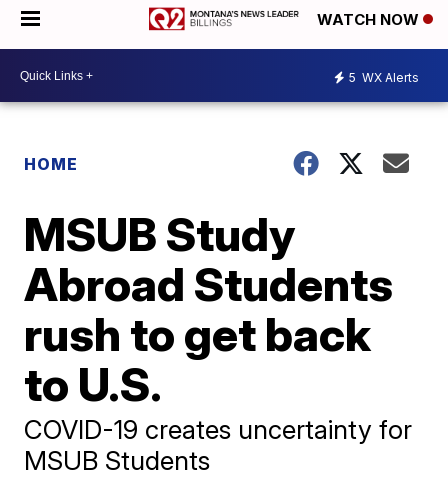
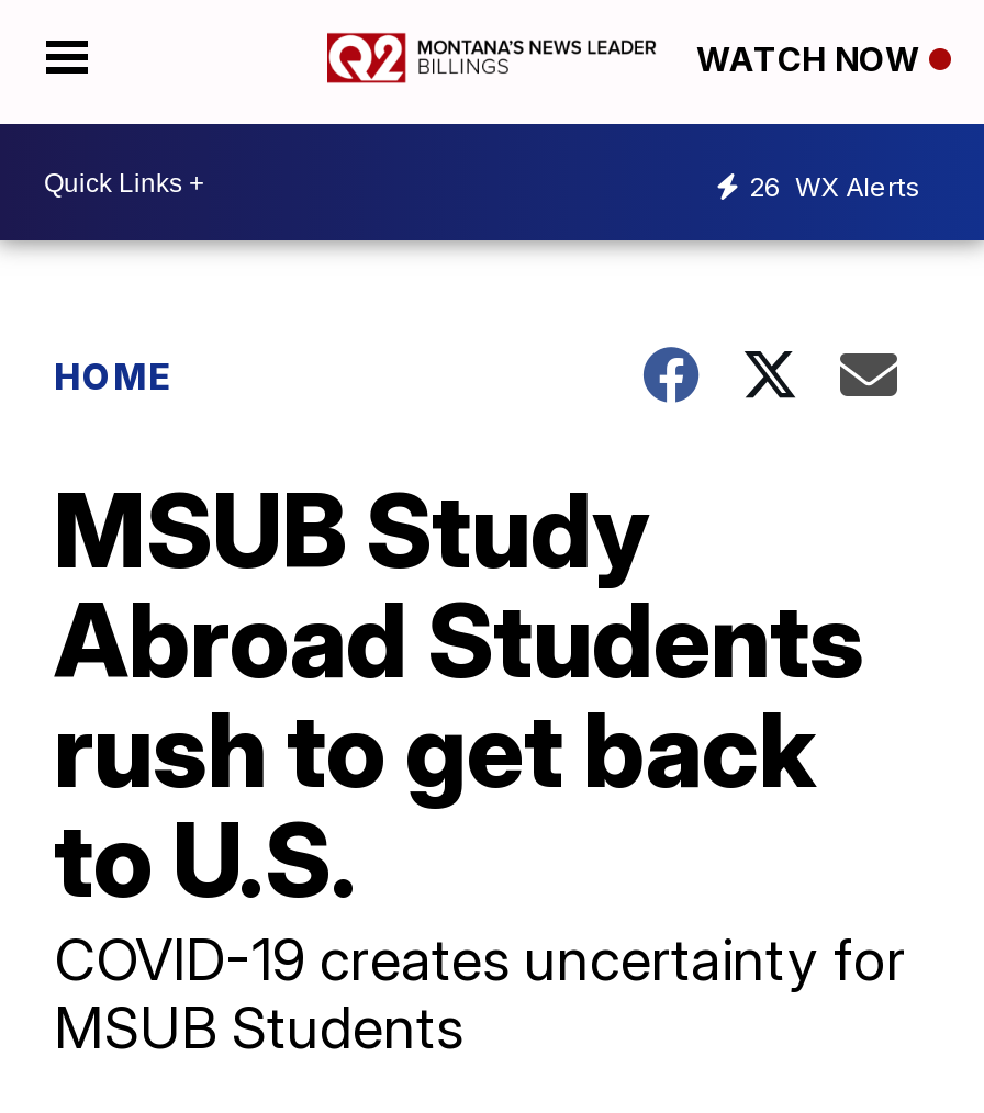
- 5 WX Alerts
+ 26 WX Alerts
